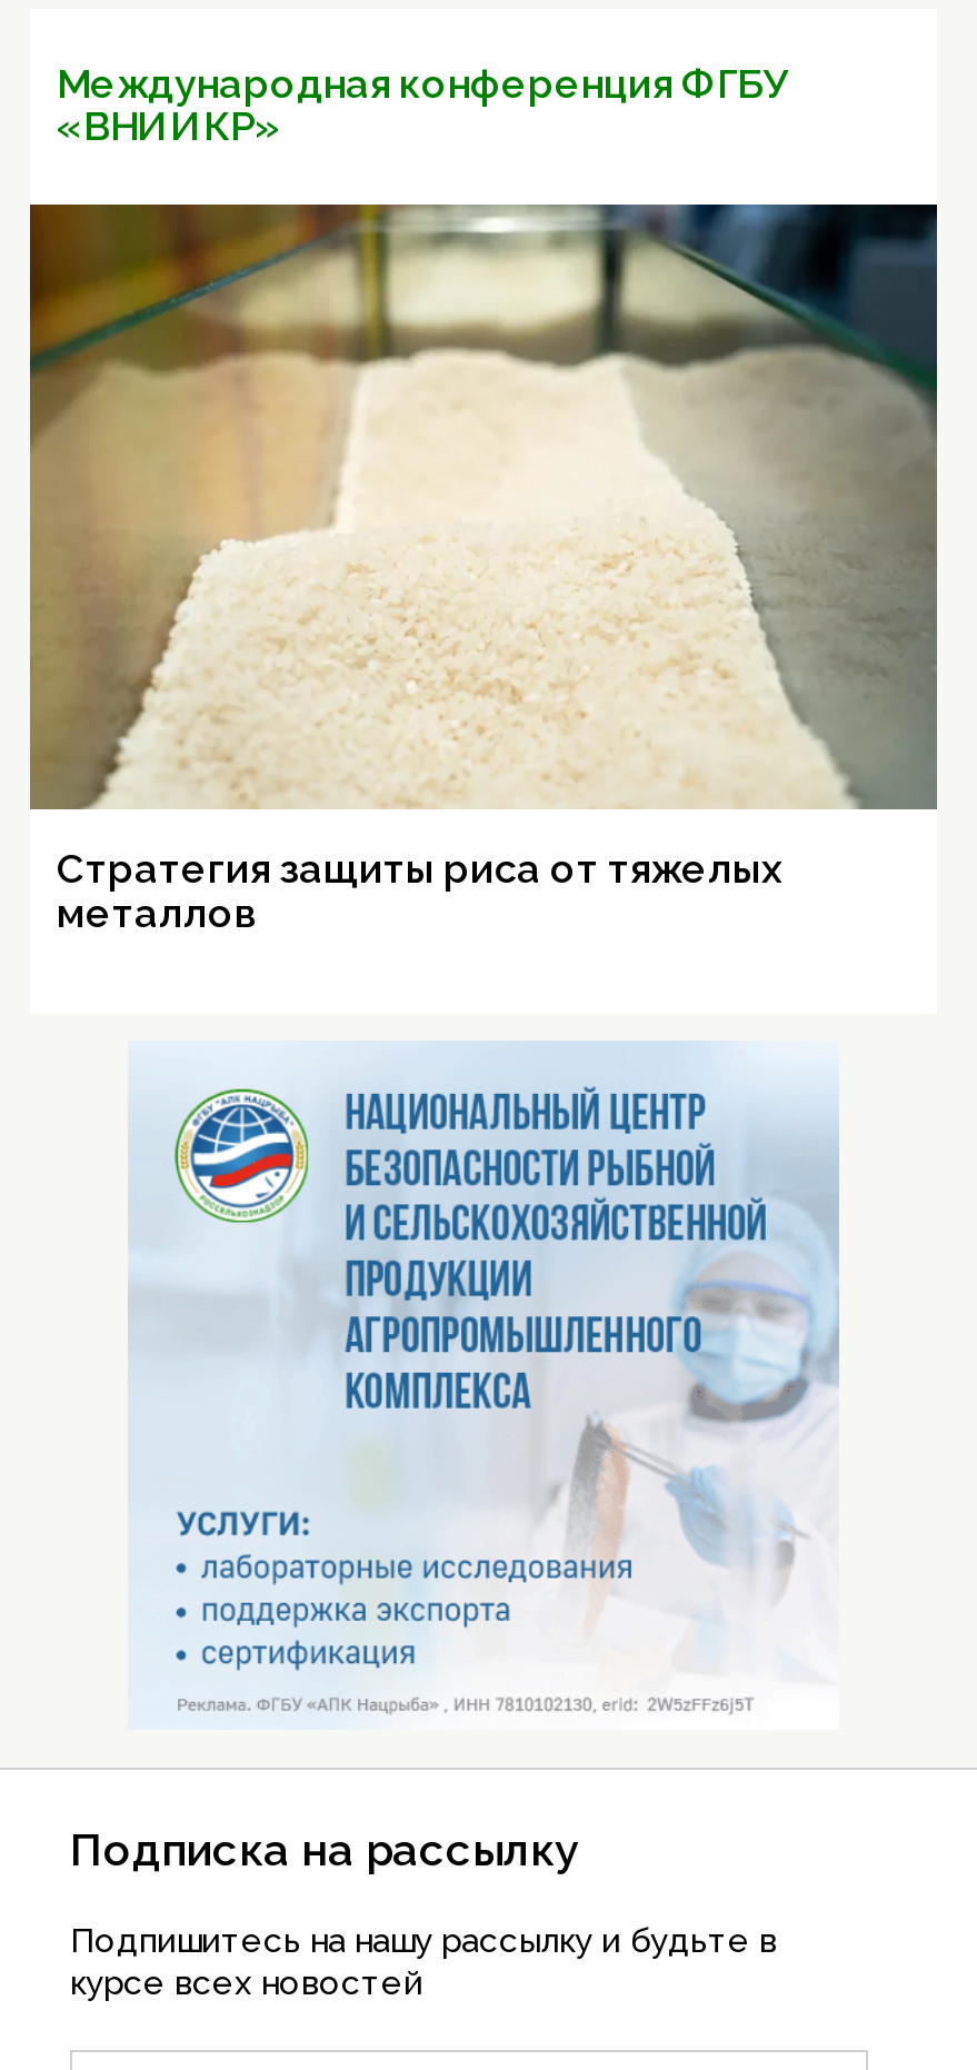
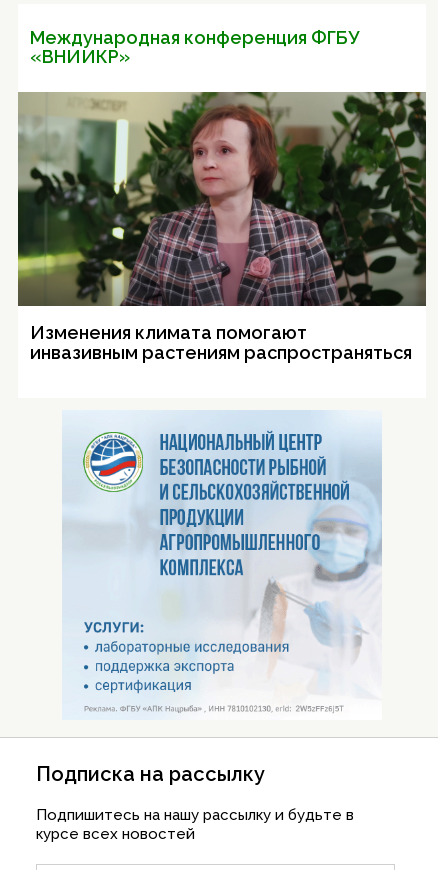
- [image]
+ [image]

- Стратегия защиты риса от тяжелых
- металлов
+ Изменения климата помогают
+ инвазивным растениям распространяться
